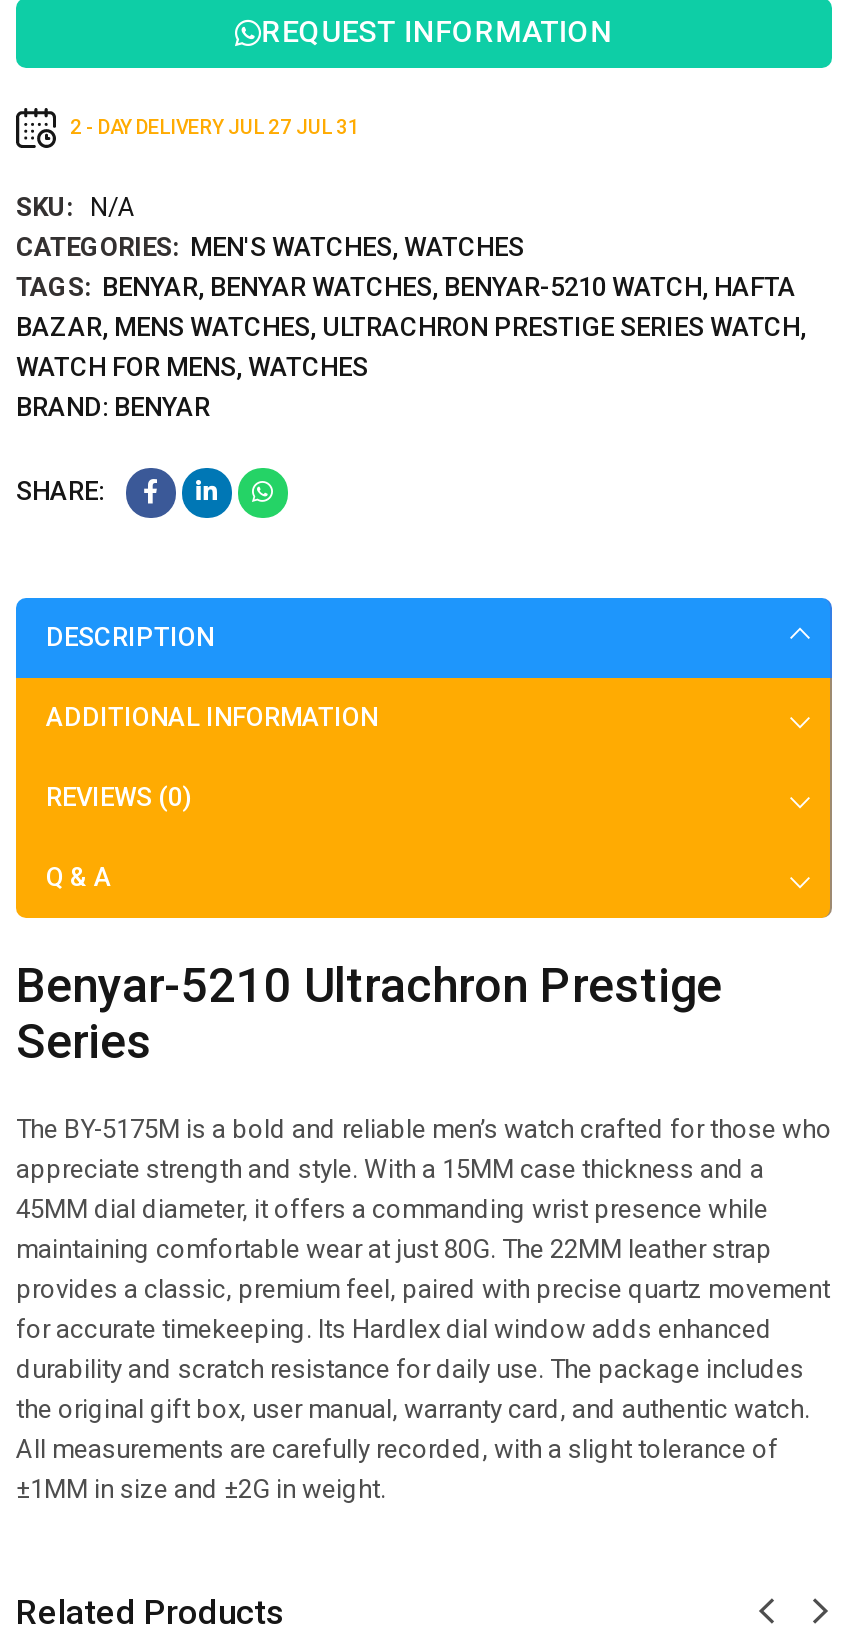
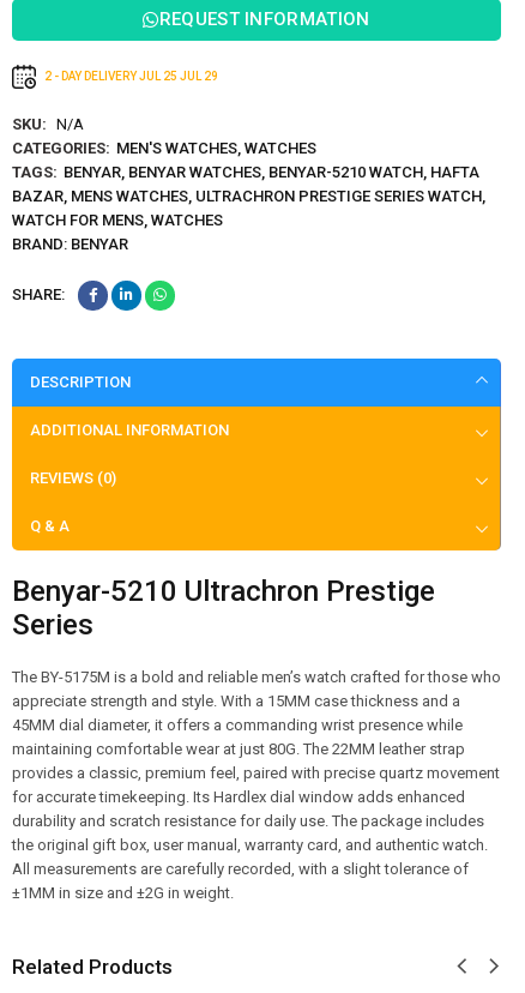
- 2 - DAY DELIVERY JUL 27 JUL 31
+ 2 - DAY DELIVERY JUL 25 JUL 29
